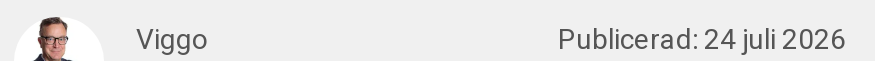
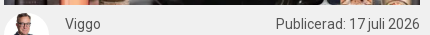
- Publicerad: 24 juli 2026
+ Publicerad: 17 juli 2026
